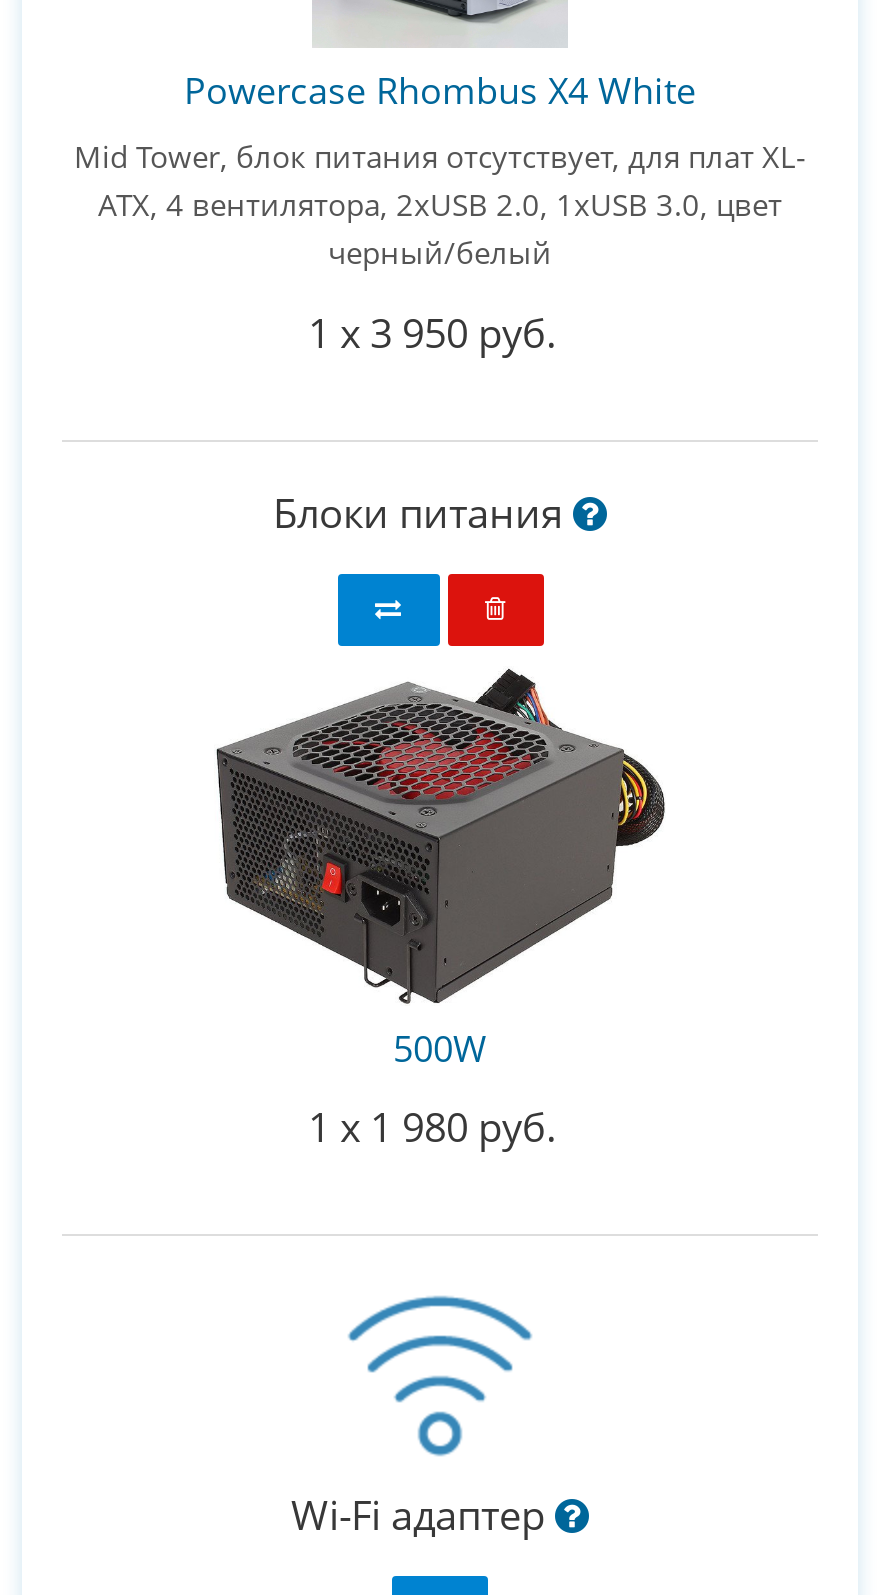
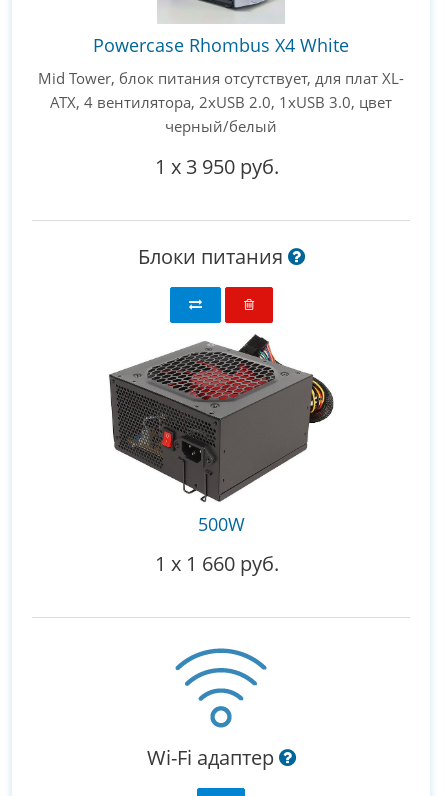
- 1 x 1 980 руб.
+ 1 x 1 660 руб.
